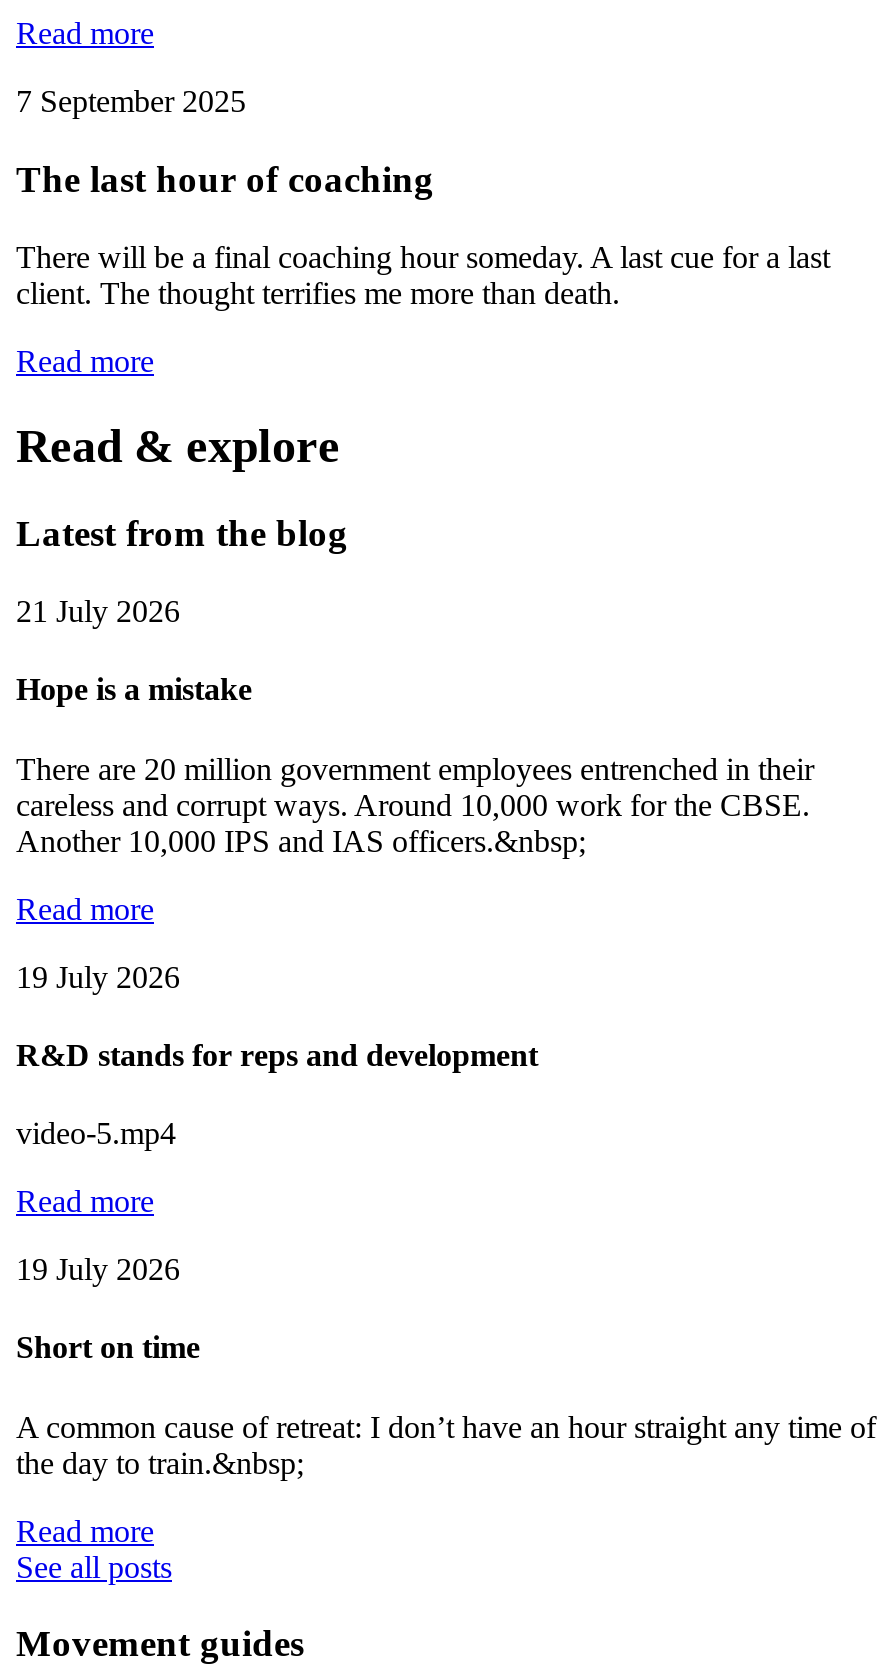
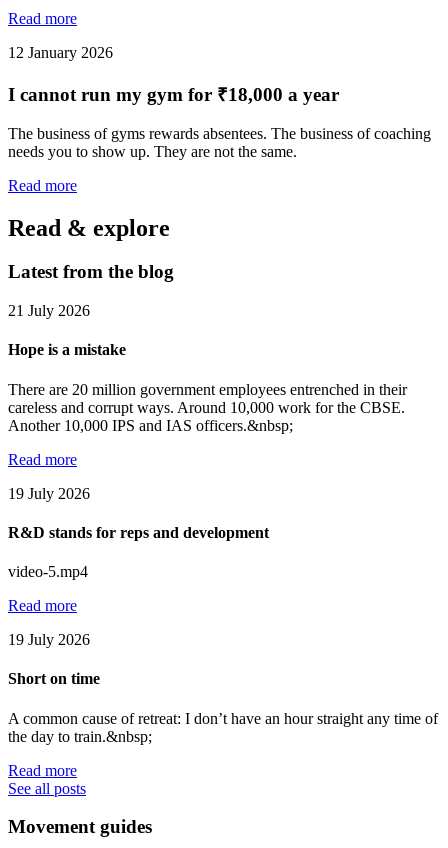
- 7 September 2025
+ 12 January 2026

- The last hour of coaching
+ I cannot run my gym for ₹18,000 a year

- There will be a final coaching hour someday. A last cue for a last
- client. The thought terrifies me more than death.
+ The business of gyms rewards absentees. The business of coaching
+ needs you to show up. They are not the same.
